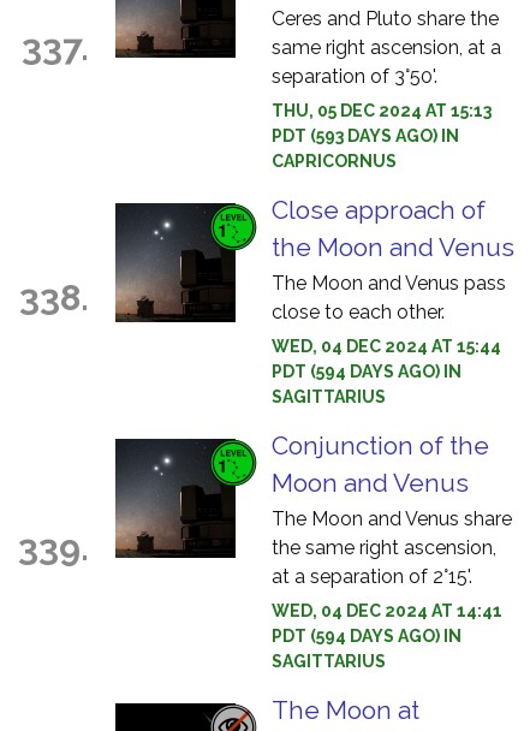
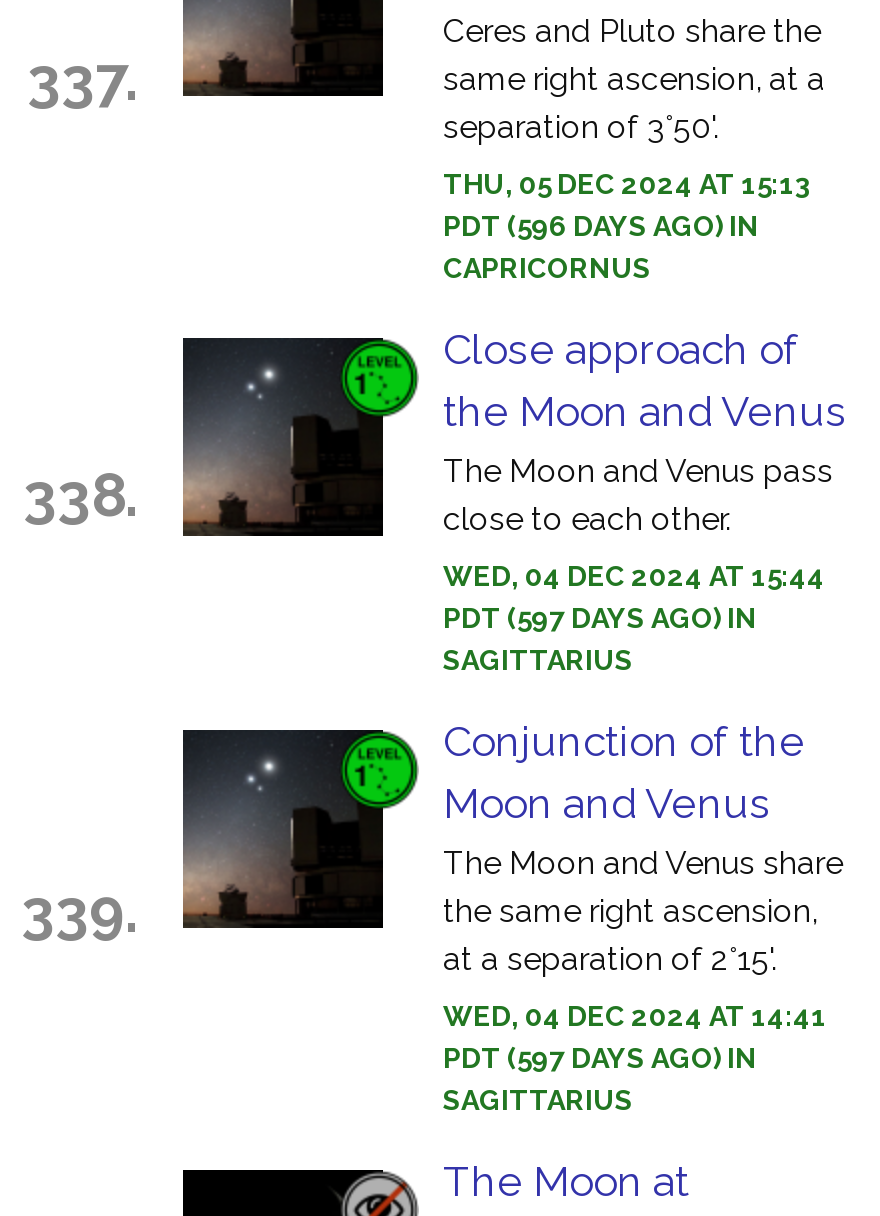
- PDT (593 DAYS AGO) IN
+ PDT (596 DAYS AGO) IN

- PDT (594 DAYS AGO) IN
+ PDT (597 DAYS AGO) IN

- PDT (594 DAYS AGO) IN
+ PDT (597 DAYS AGO) IN
